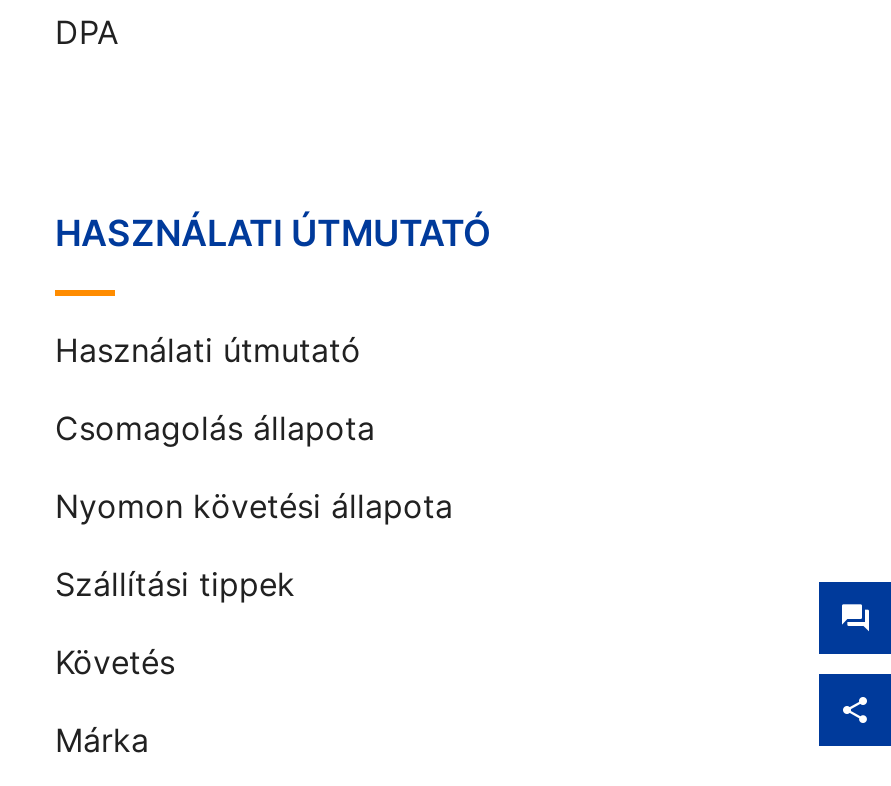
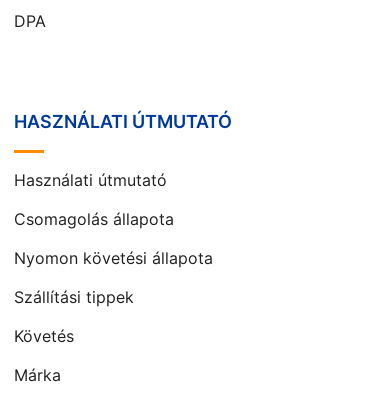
- [image]

- [image]
